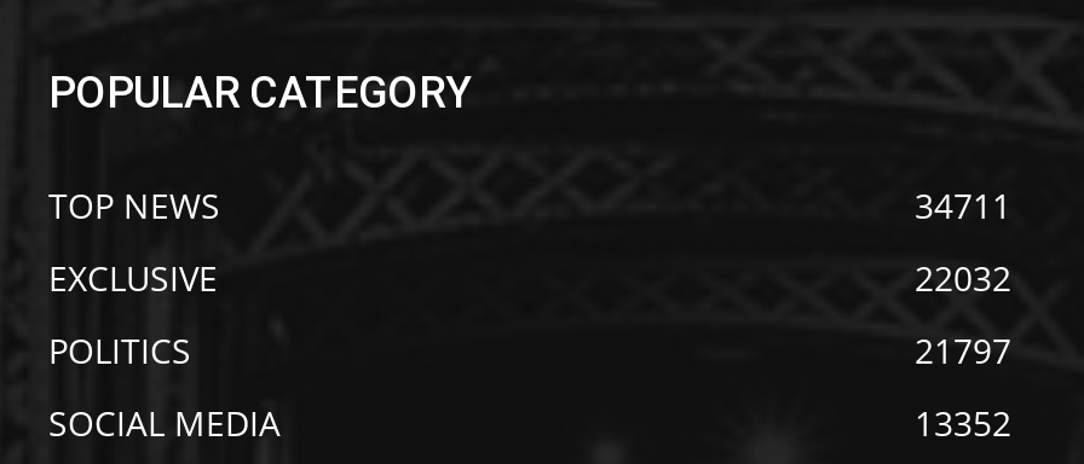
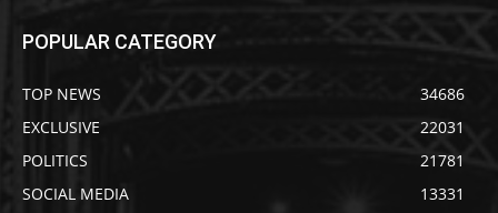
- 34711
+ 34686

- 22032
+ 22031

- 21797
+ 21781

- 13352
+ 13331
